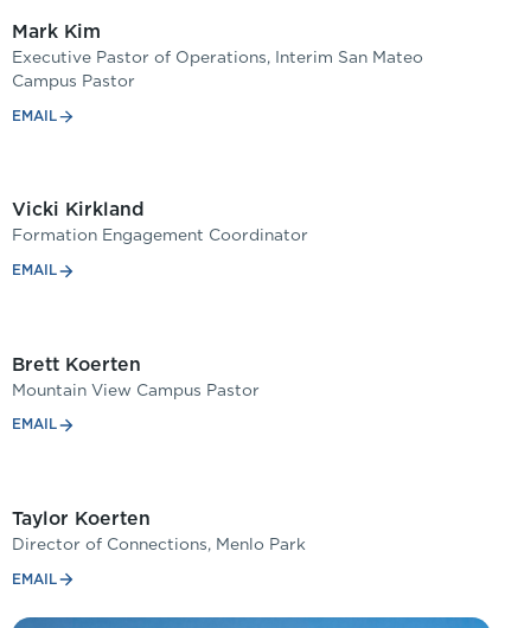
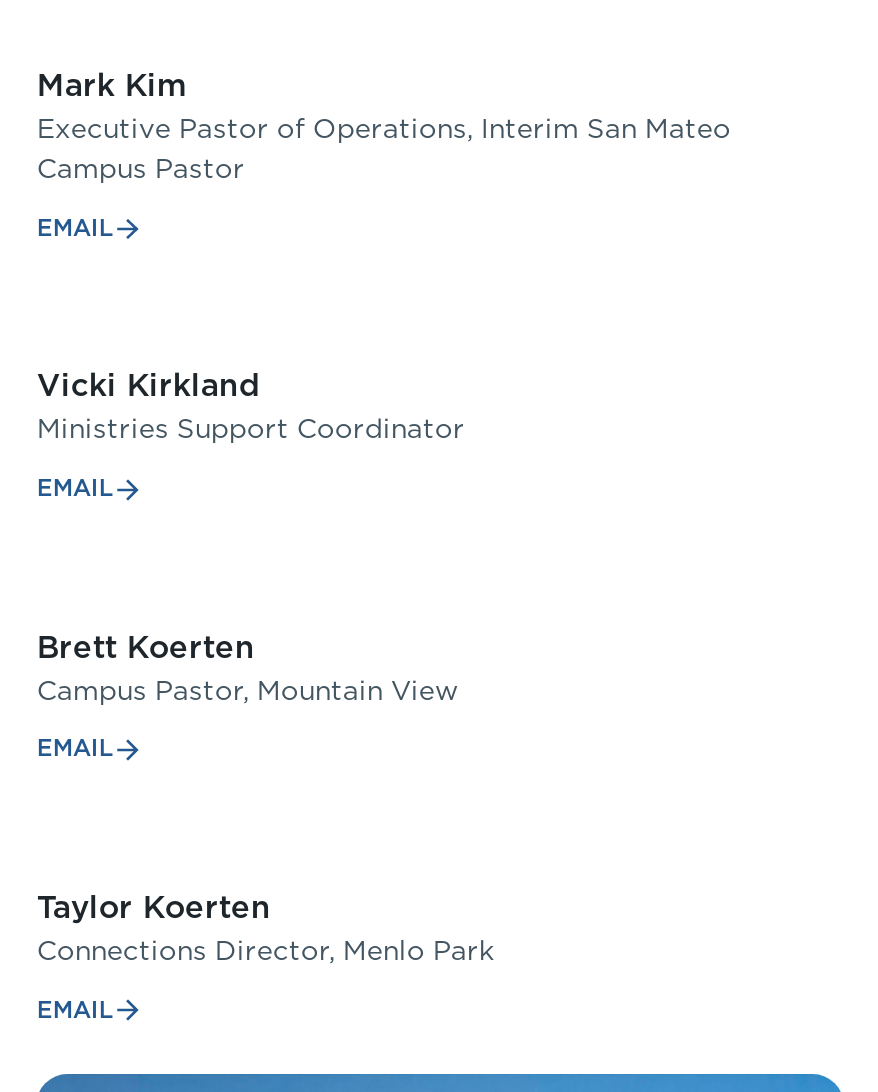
- Formation Engagement Coordinator
+ Ministries Support Coordinator

- Mountain View Campus Pastor
+ Campus Pastor, Mountain View

- Director of Connections, Menlo Park
+ Connections Director, Menlo Park
